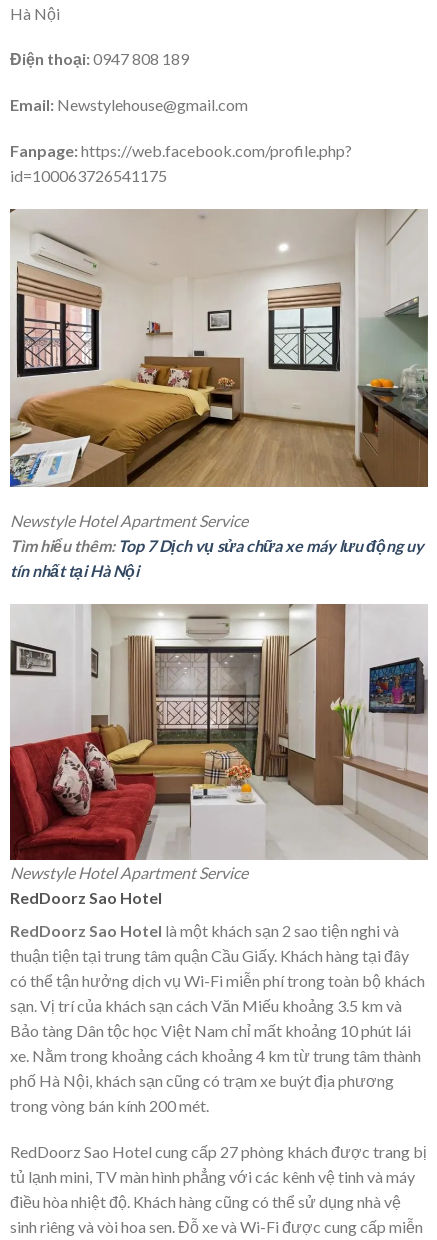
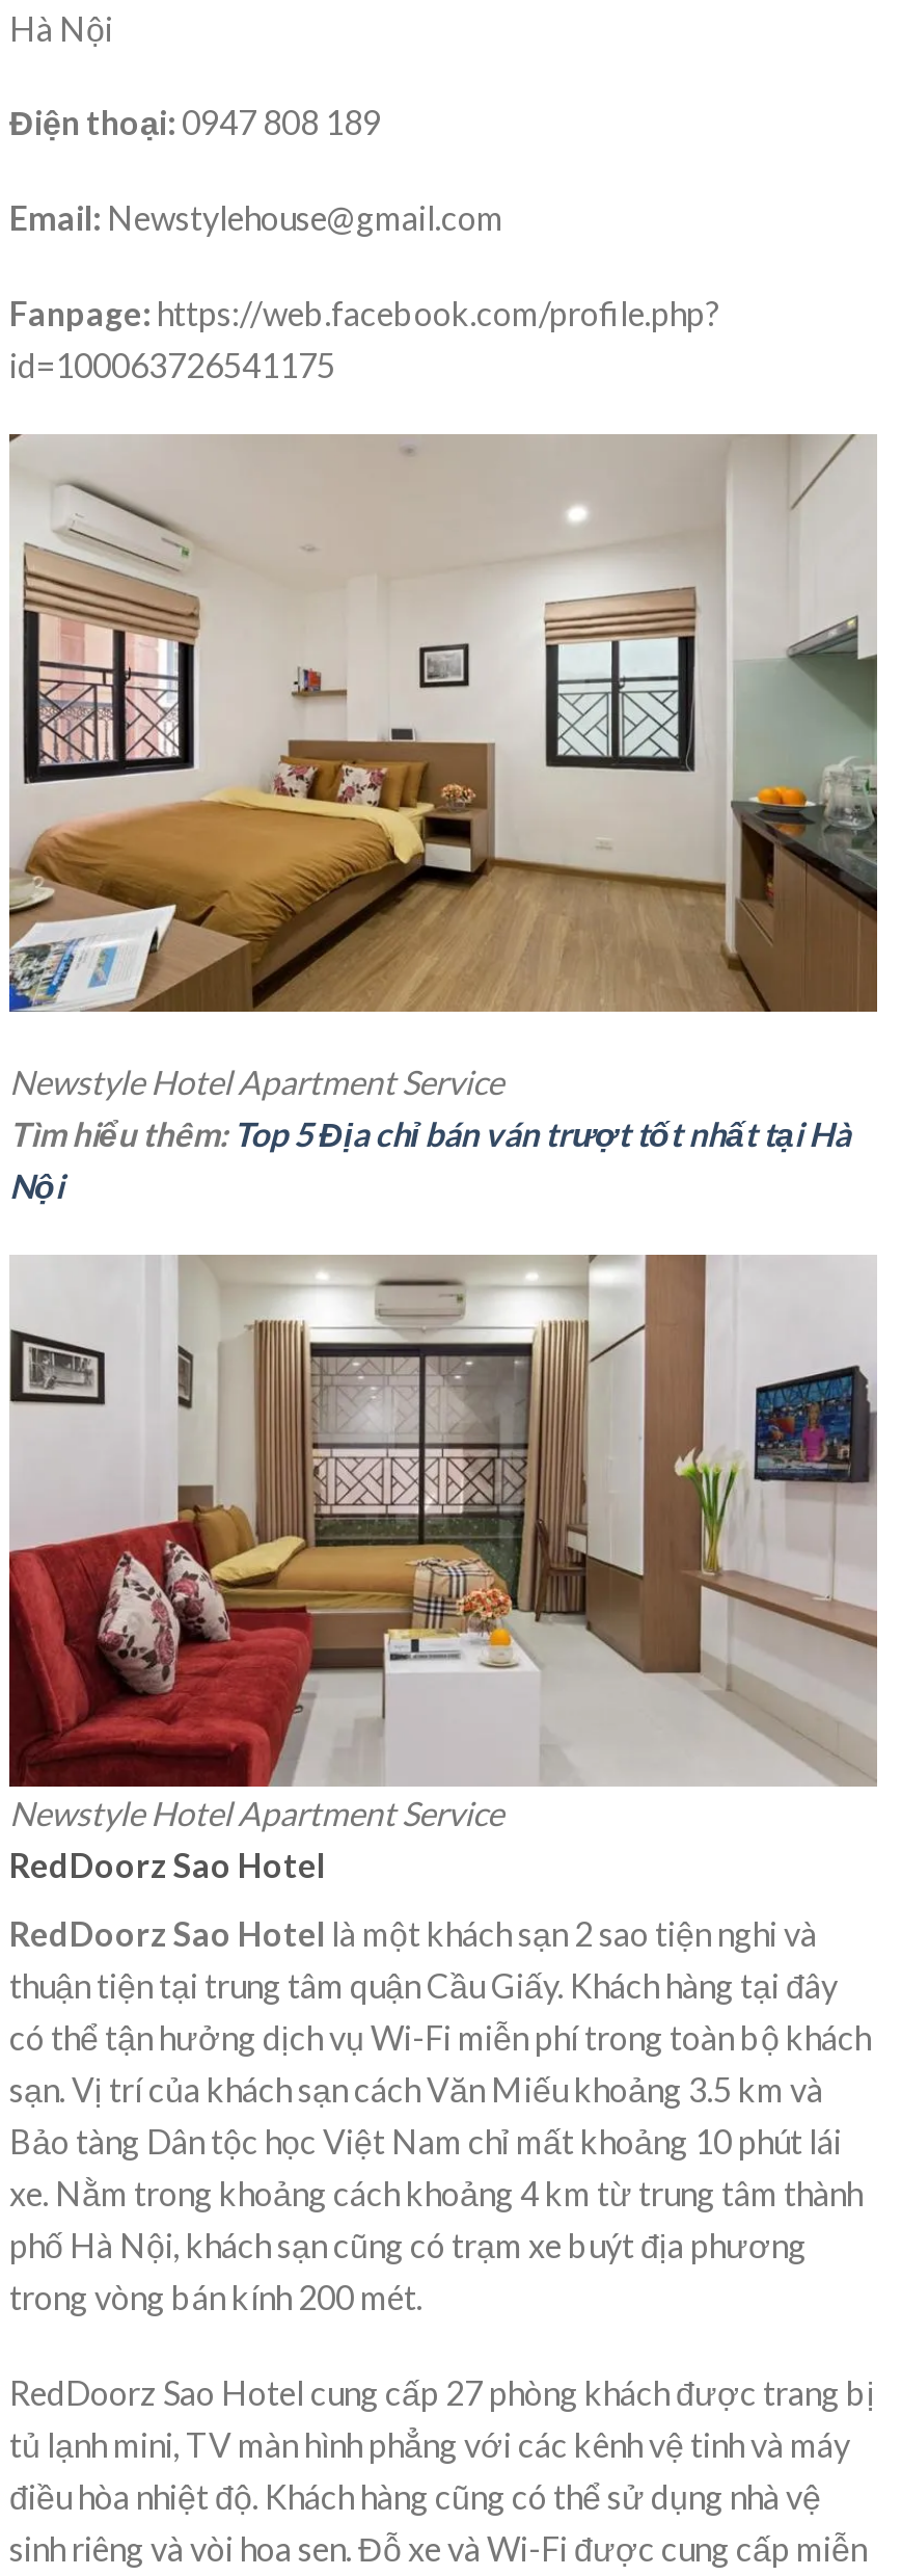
- Tìm hiểu thêm: Top 7 Dịch vụ sửa chữa xe máy lưu động uy
- tín nhất tại Hà Nội
+ Tìm hiểu thêm: Top 5 Địa chỉ bán ván trượt tốt nhất tại Hà
+ Nội
